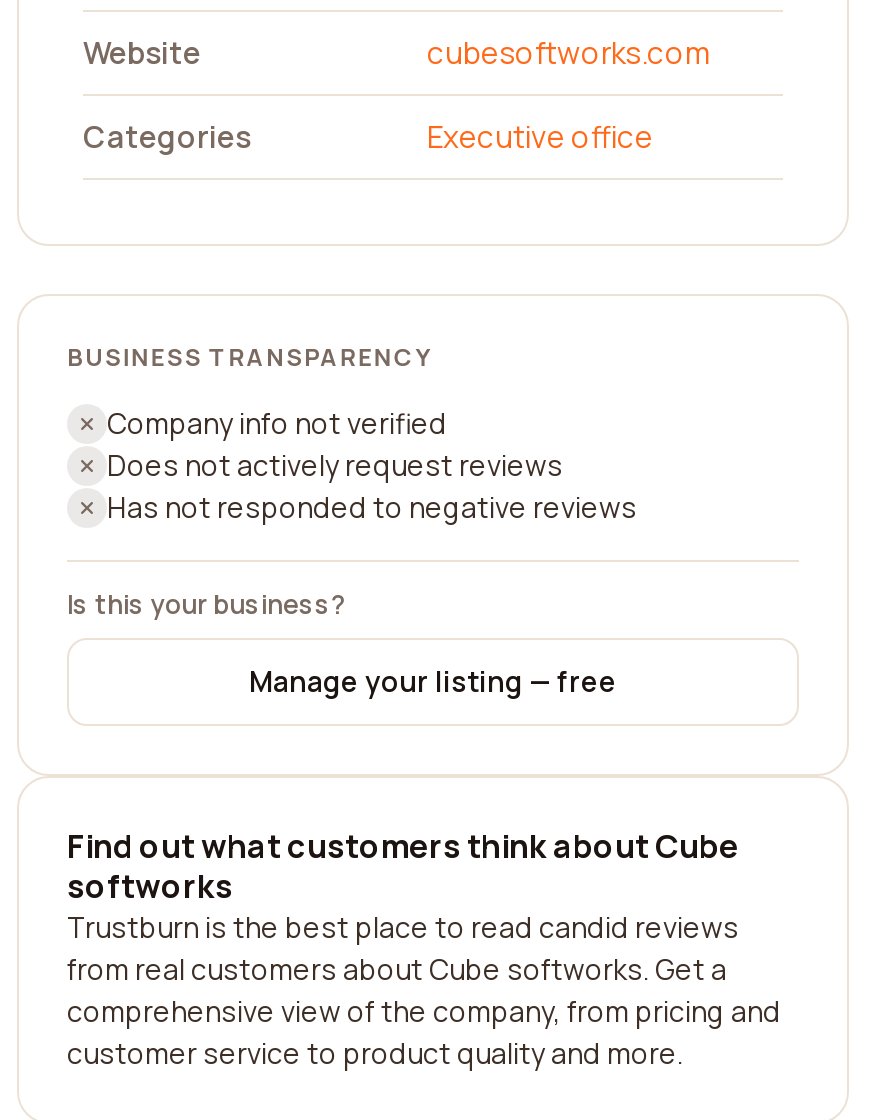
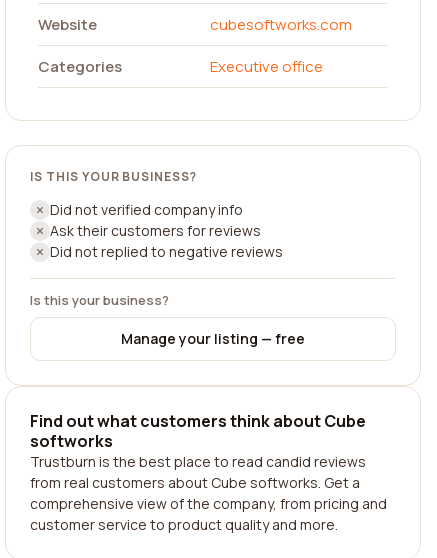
- BUSINESS TRANSPARENCY
+ IS THIS YOUR BUSINESS?

- Company info not verified
- Does not actively request reviews
- Has not responded to negative reviews
+ Did not verified company info
+ Ask their customers for reviews
+ Did not replied to negative reviews
